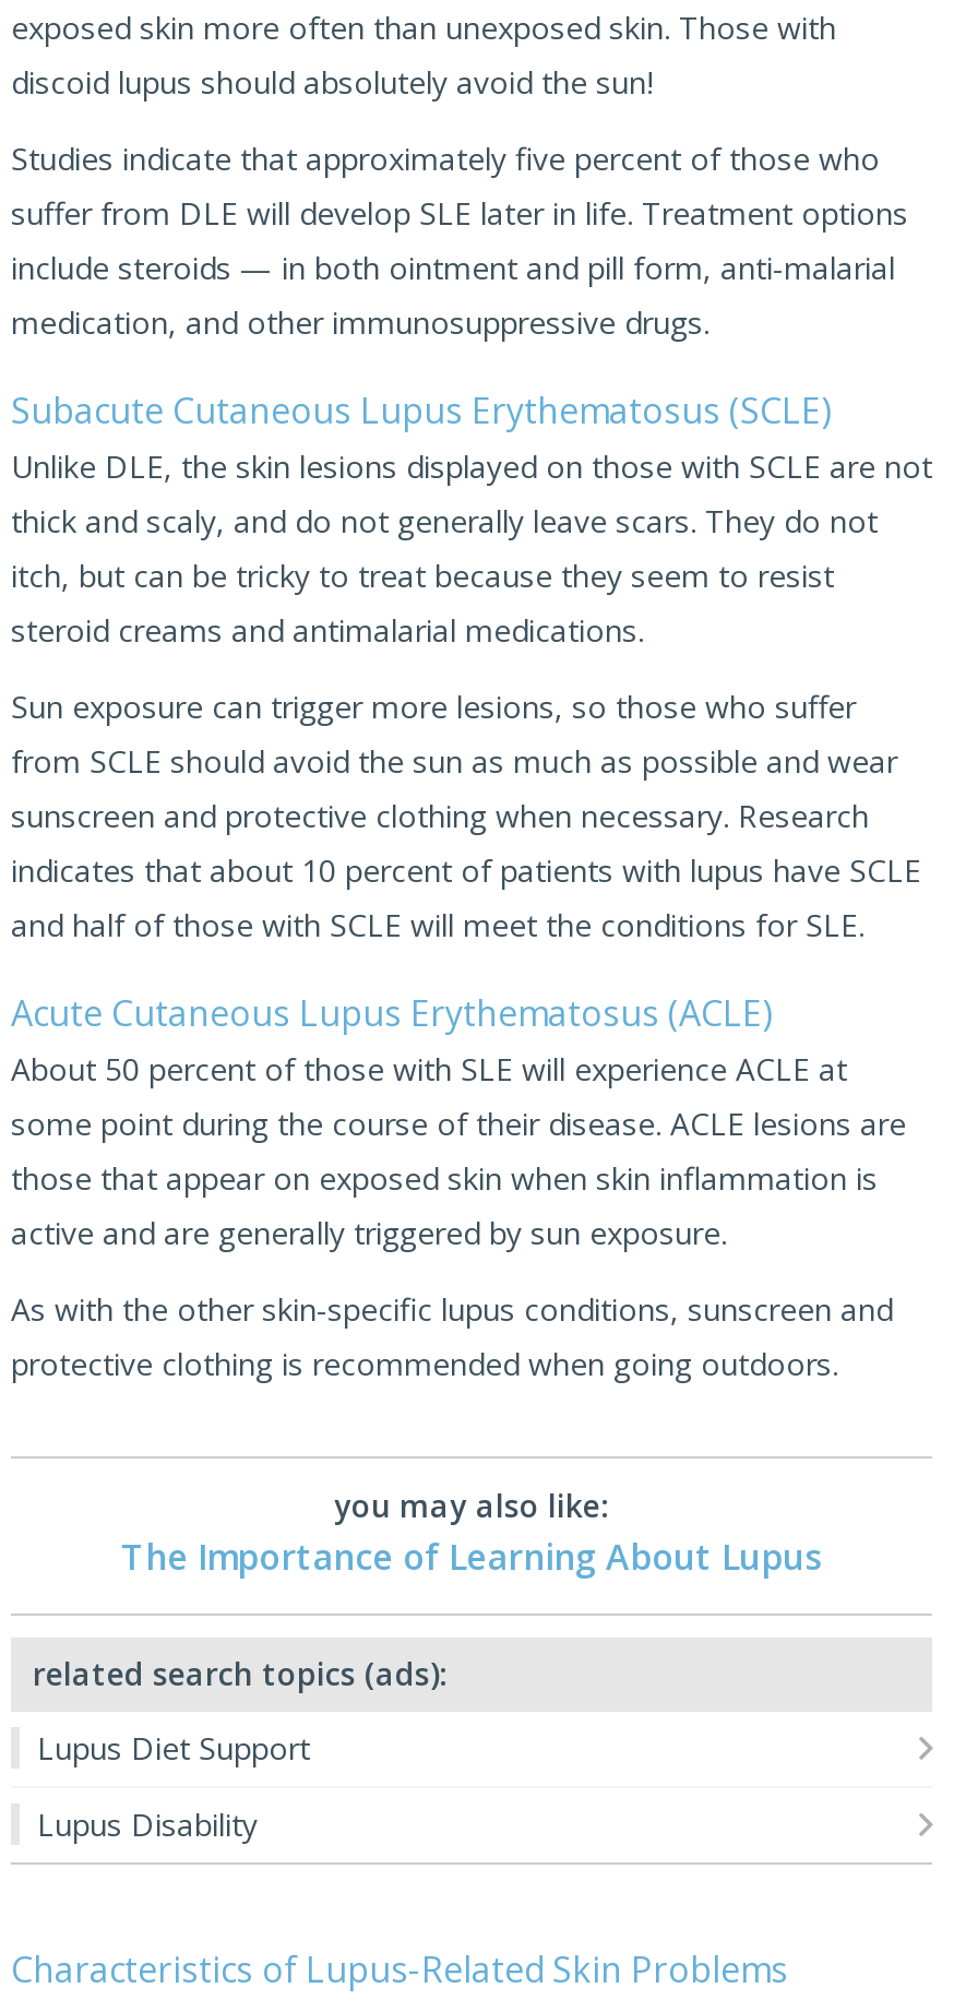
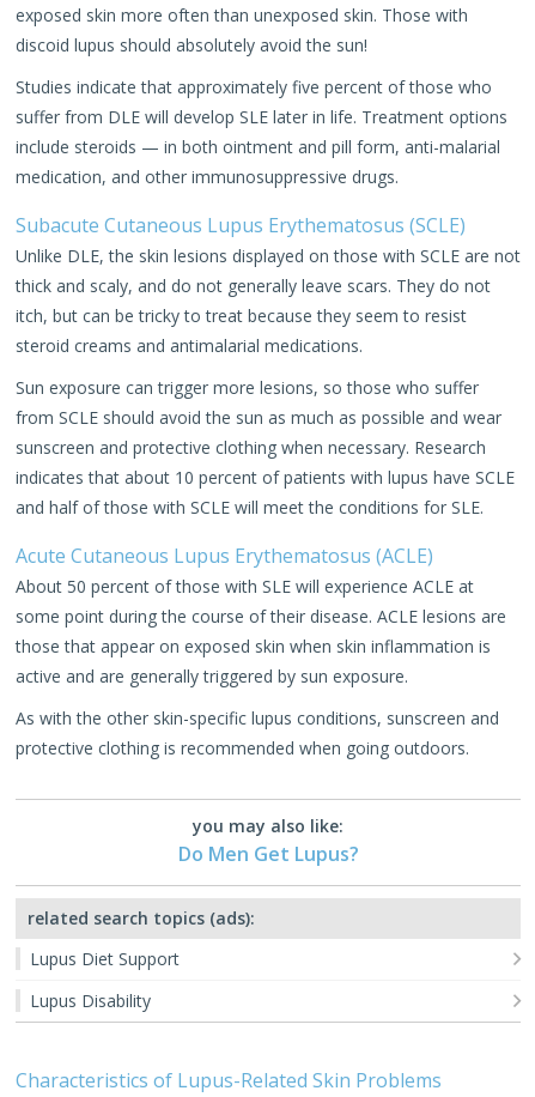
- The Importance of Learning About Lupus
+ Do Men Get Lupus?
